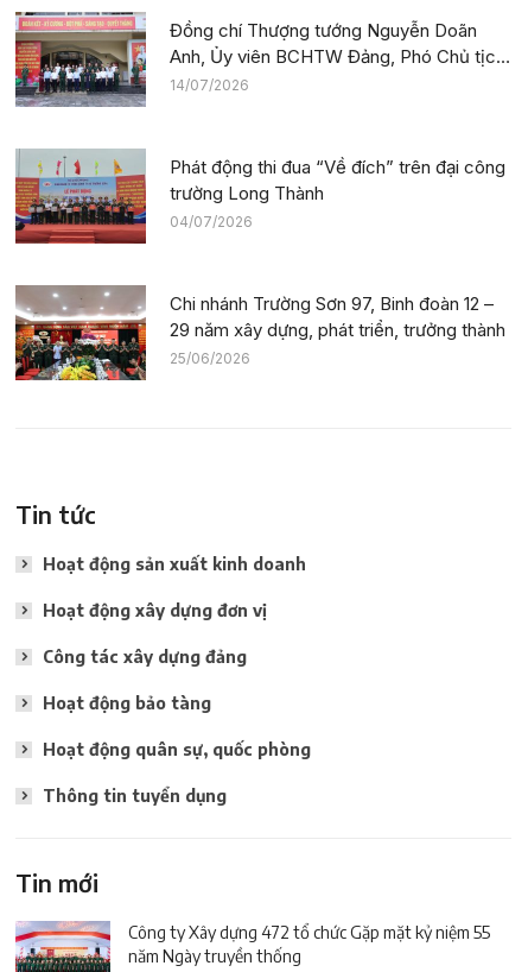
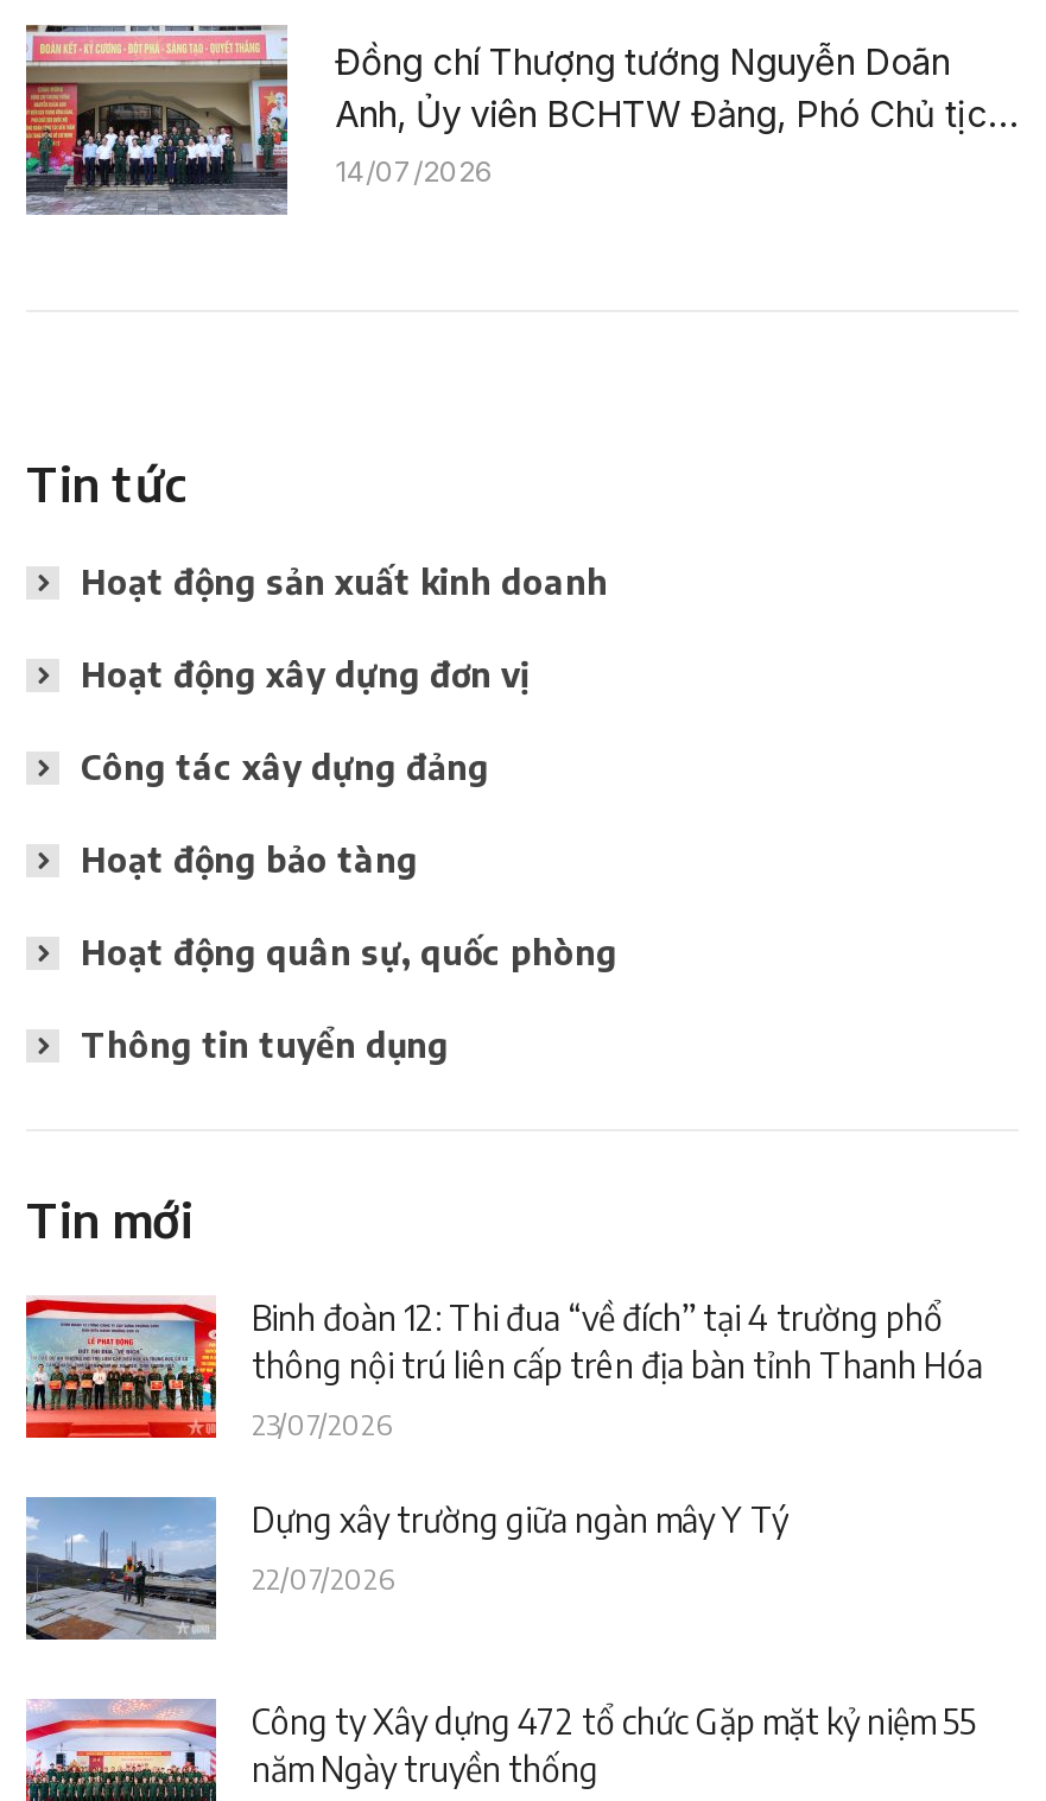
- [image]
- Phát động thi đua “Về đích” trên đại công
- trường Long Thành
- 04/07/2026

- [image]
- Chi nhánh Trường Sơn 97, Binh đoàn 12 –
- 29 năm xây dựng, phát triển, trưởng thành
- 25/06/2026

moved up: Tin tức | Hoạt động sản xuất kinh doanh | Hoạt động xây dựng đơn vị | Công tác xây dựng đảng | Hoạt động bảo tàng | Hoạt động quân sự, quốc phòng | Thông tin tuyển dụng | Tin mới

+ [image]
+ Binh đoàn 12: Thi đua “về đích” tại 4 trường phổ
+ thông nội trú liên cấp trên địa bàn tỉnh Thanh Hóa
+ 23/07/2026
+ Dựng xây trường giữa ngàn mây Y Tý
+ 22/07/2026

+ [image]
